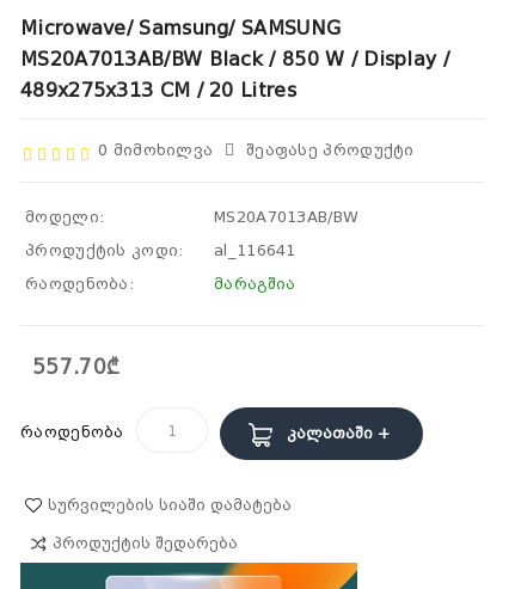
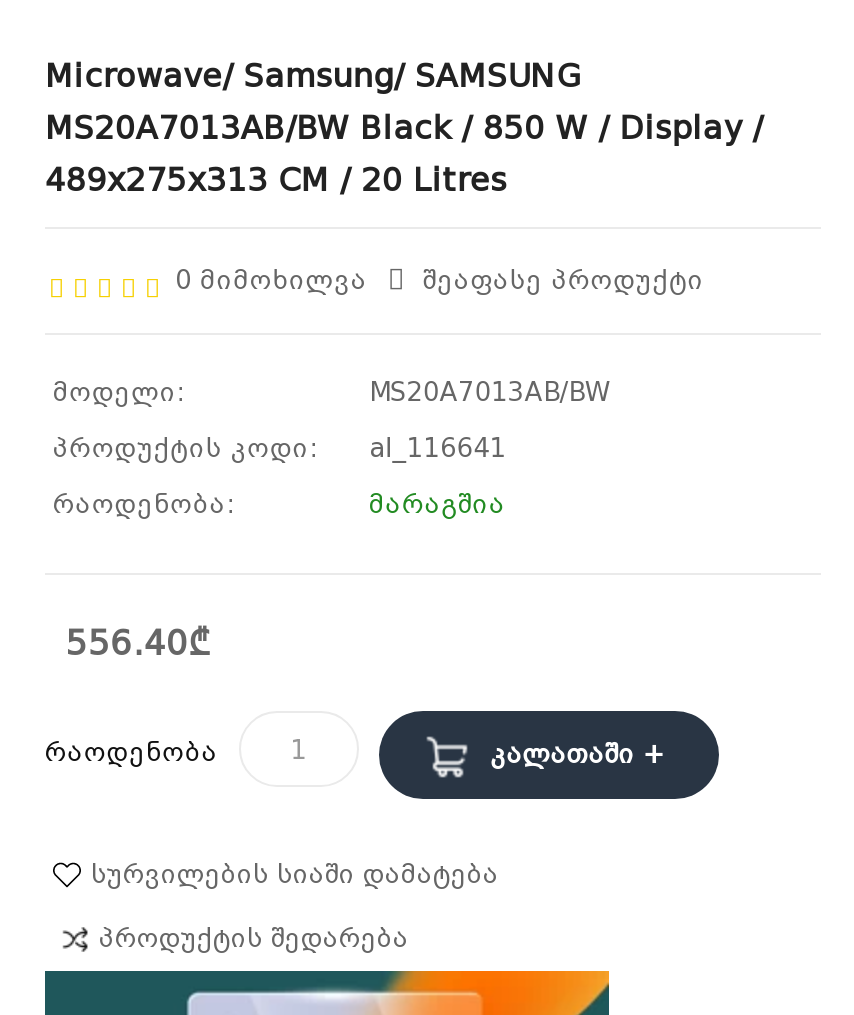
- 557.70₾
+ 556.40₾
